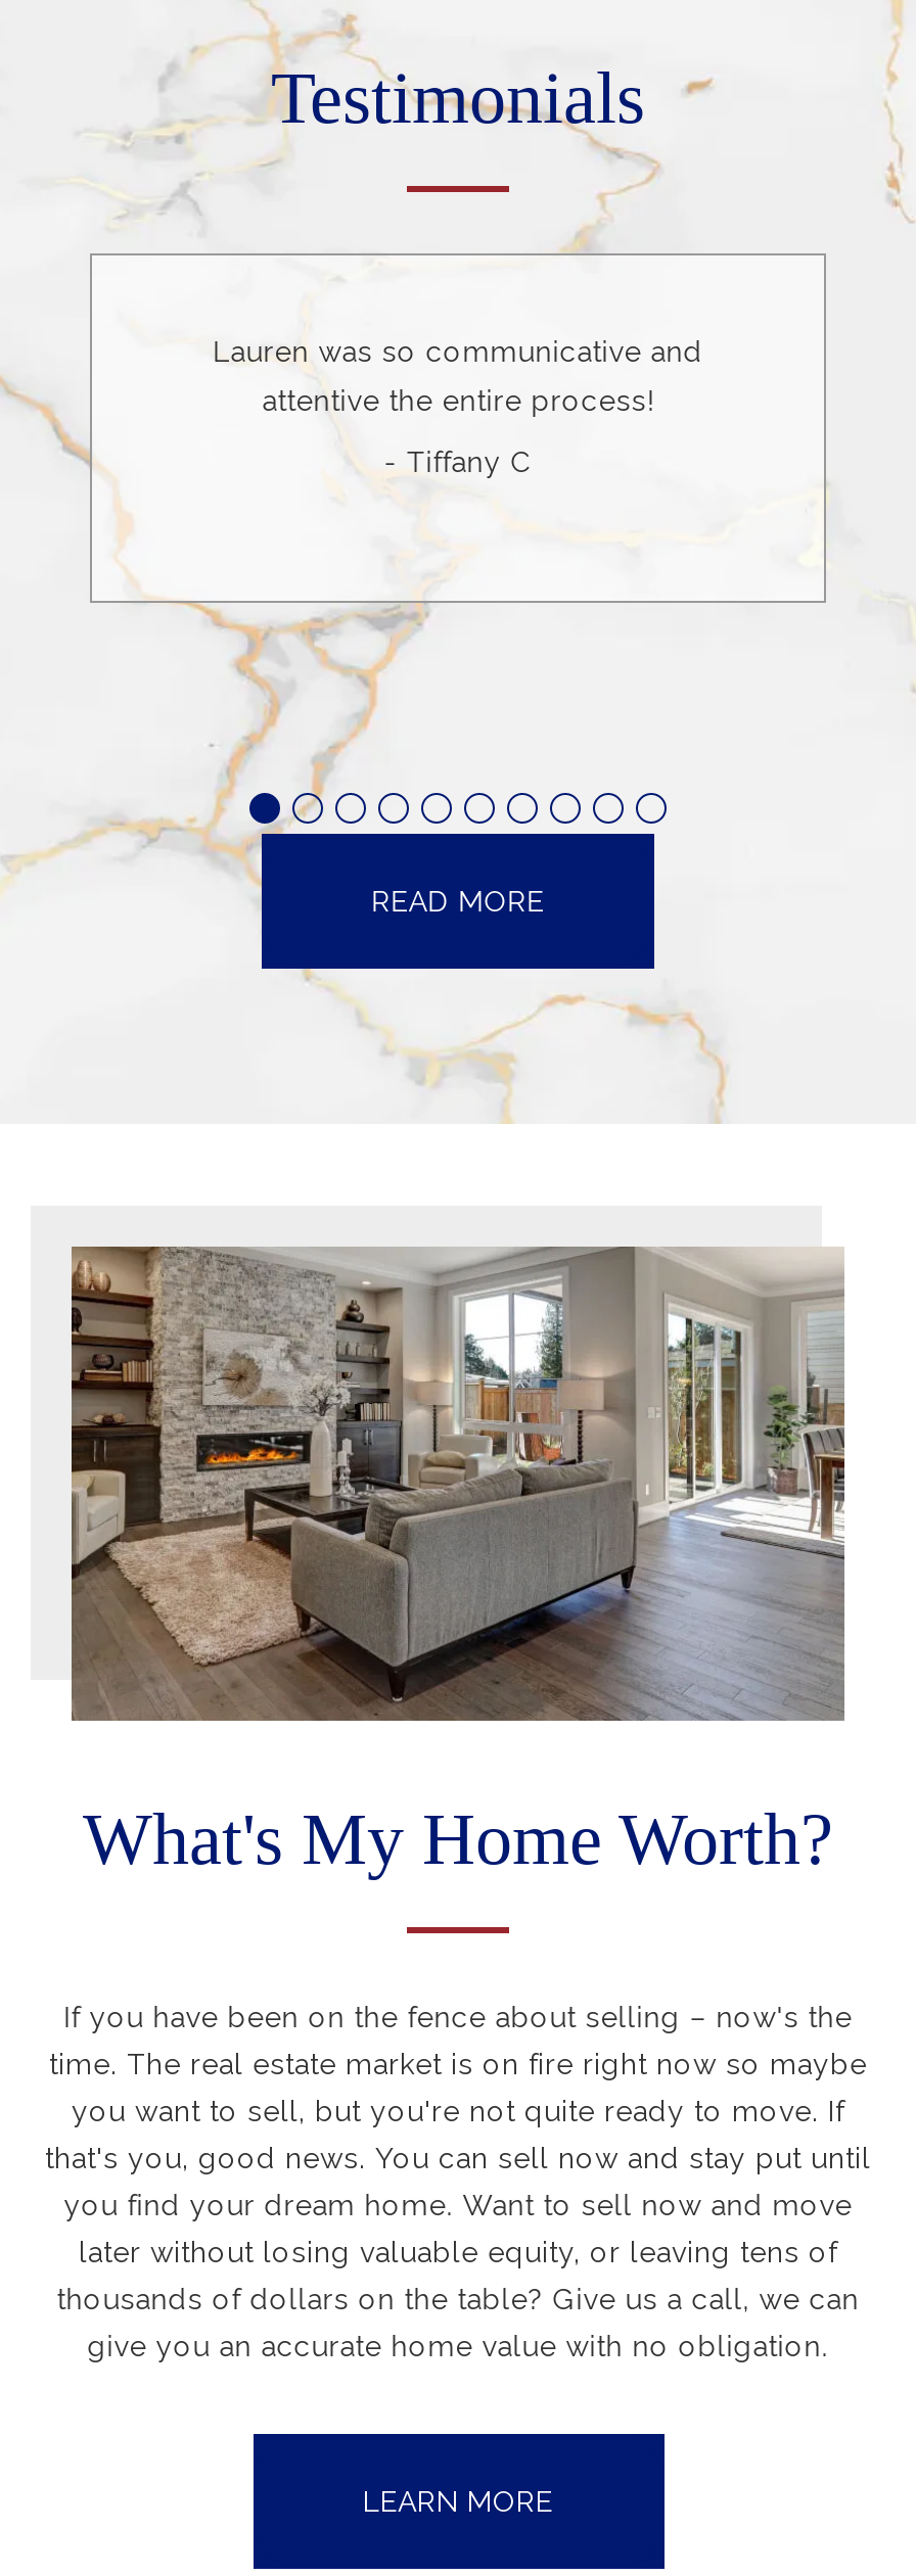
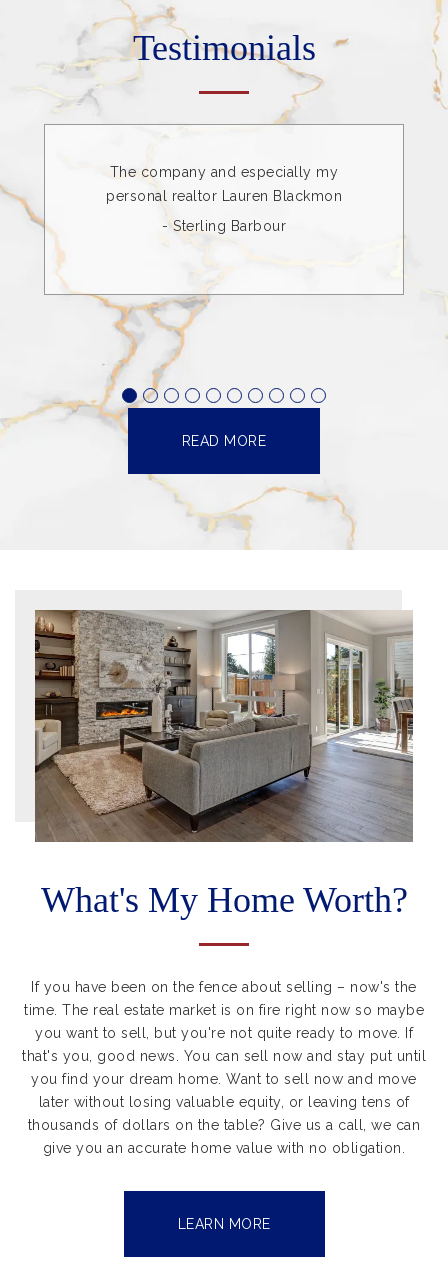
- Lauren was so communicative and
+ The company and especially my

- attentive the entire process!
+ personal realtor Lauren Blackmon

- - Tiffany C
+ - Sterling Barbour
